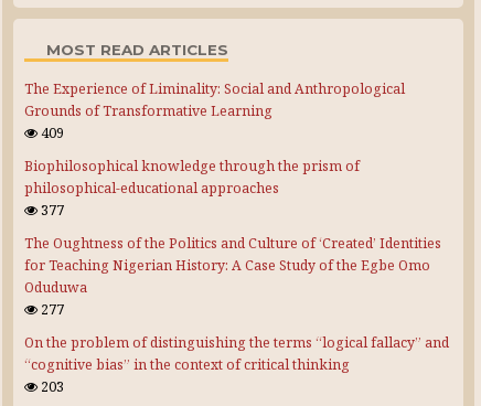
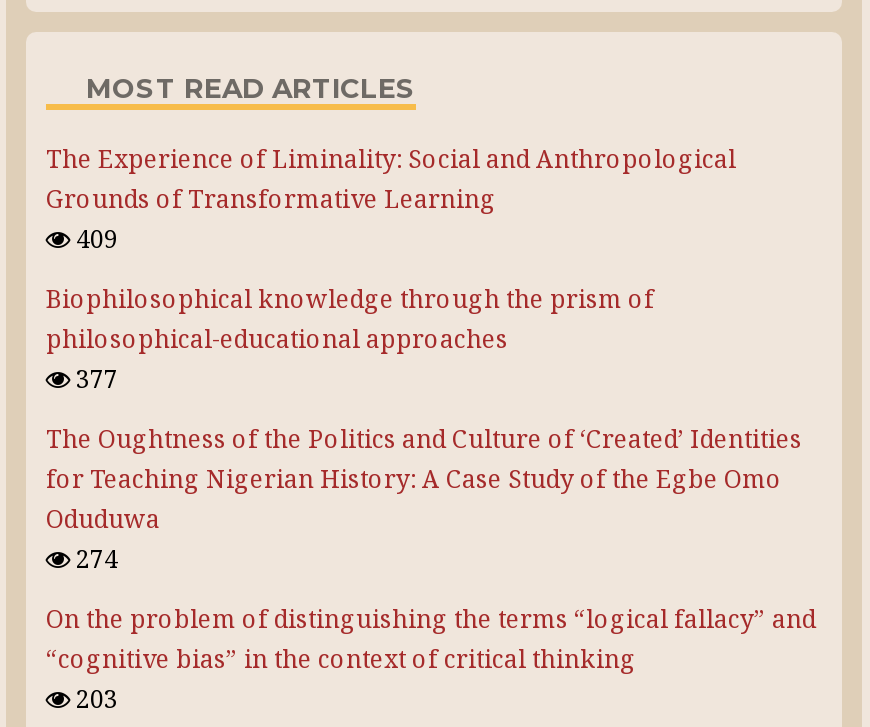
- 277
+ 274
